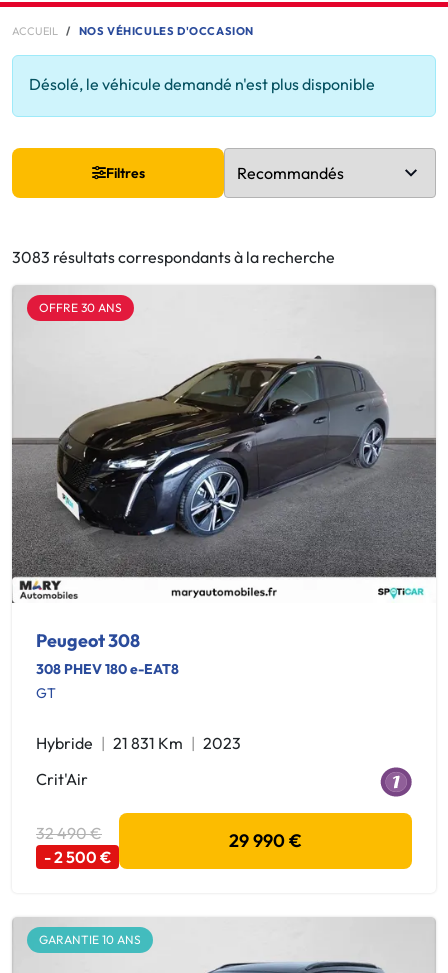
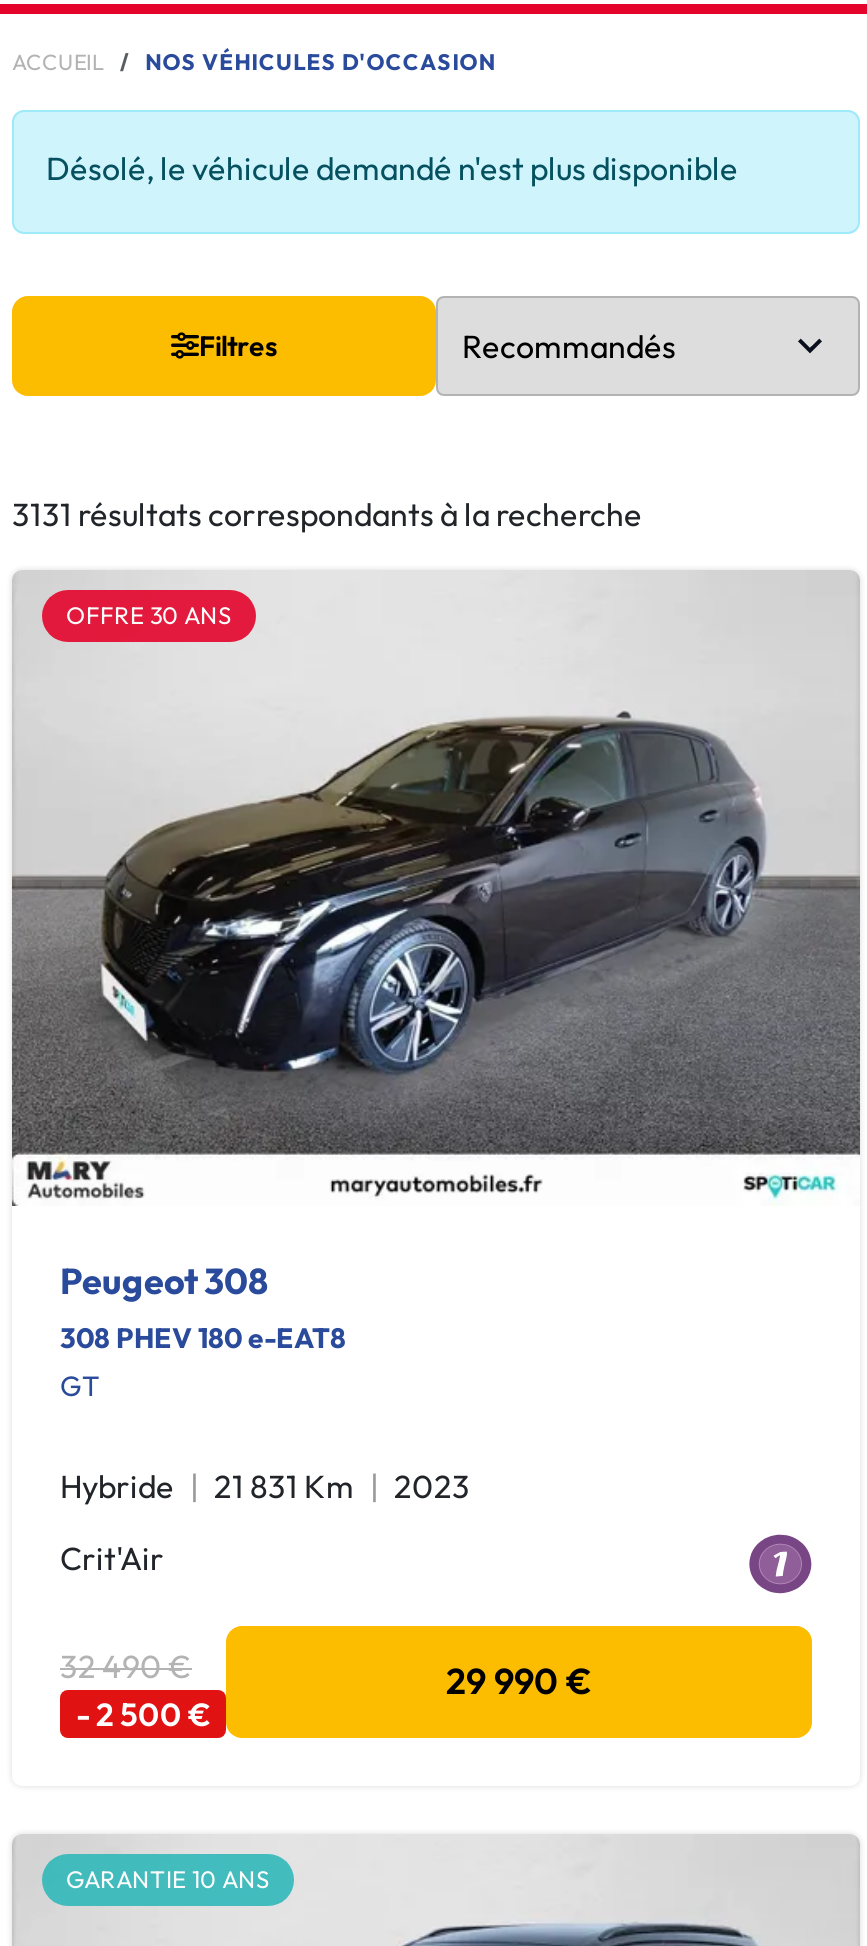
- 3083 résultats correspondants à la recherche
+ 3131 résultats correspondants à la recherche
